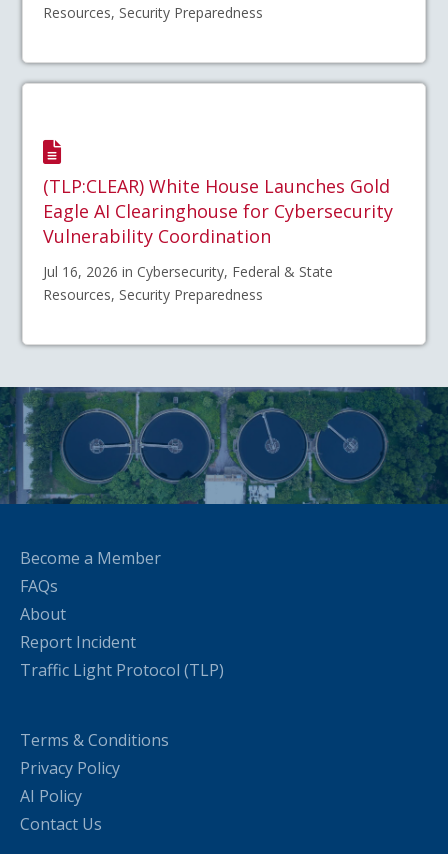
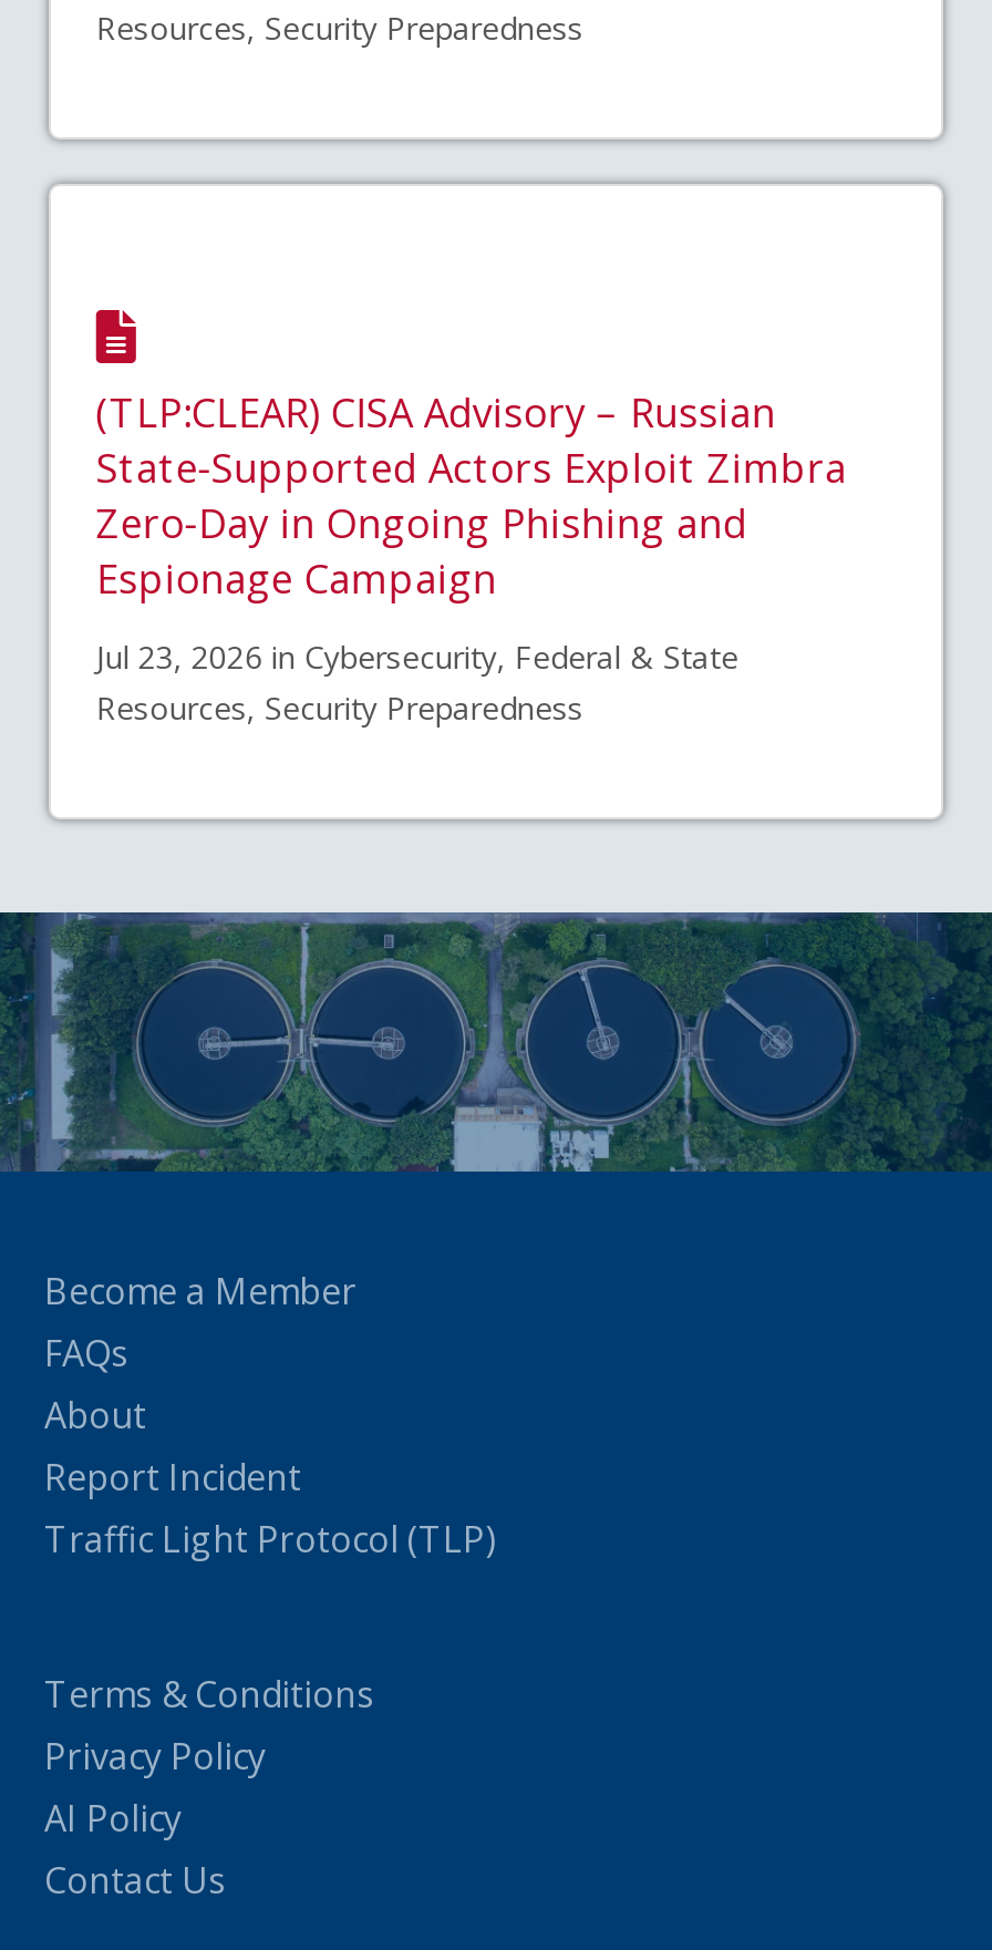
- (TLP:CLEAR) White House Launches Gold
- Eagle AI Clearinghouse for Cybersecurity
- Vulnerability Coordination
+ (TLP:CLEAR) CISA Advisory – Russian
+ State-Supported Actors Exploit Zimbra
+ Zero-Day in Ongoing Phishing and
+ Espionage Campaign

- Jul 16, 2026 in Cybersecurity, Federal & State
+ Jul 23, 2026 in Cybersecurity, Federal & State
